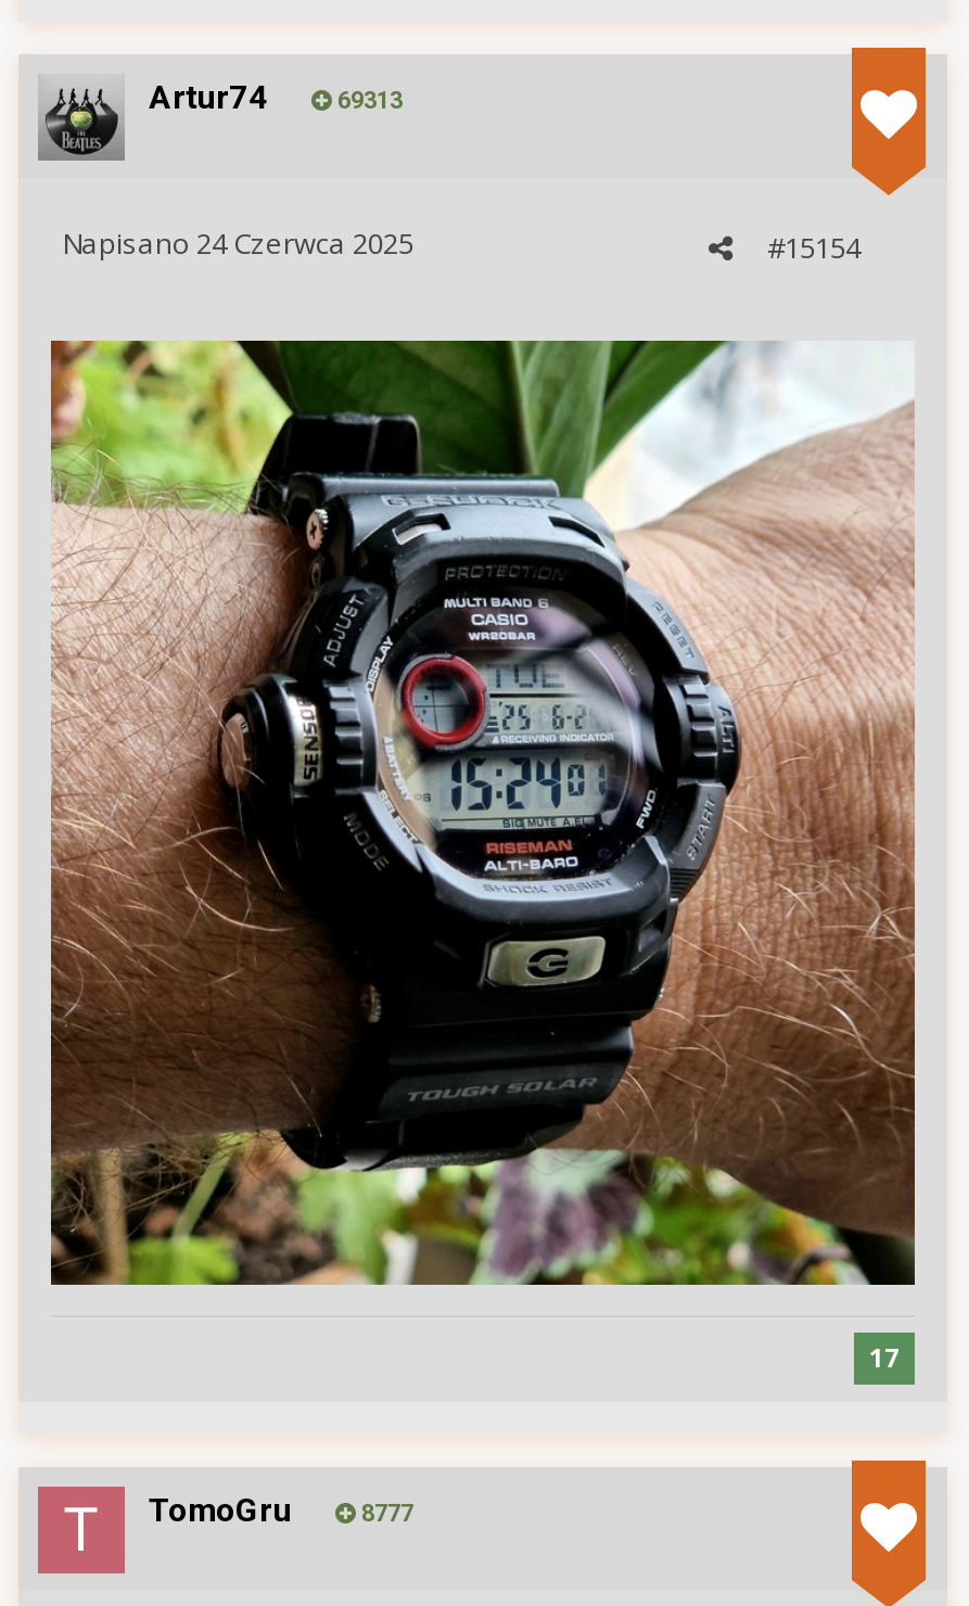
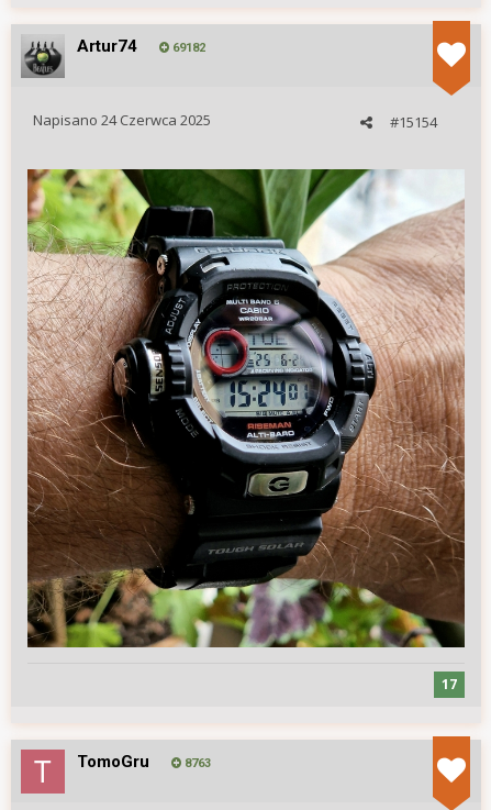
- 69313
+ 69182

- 8777
+ 8763
